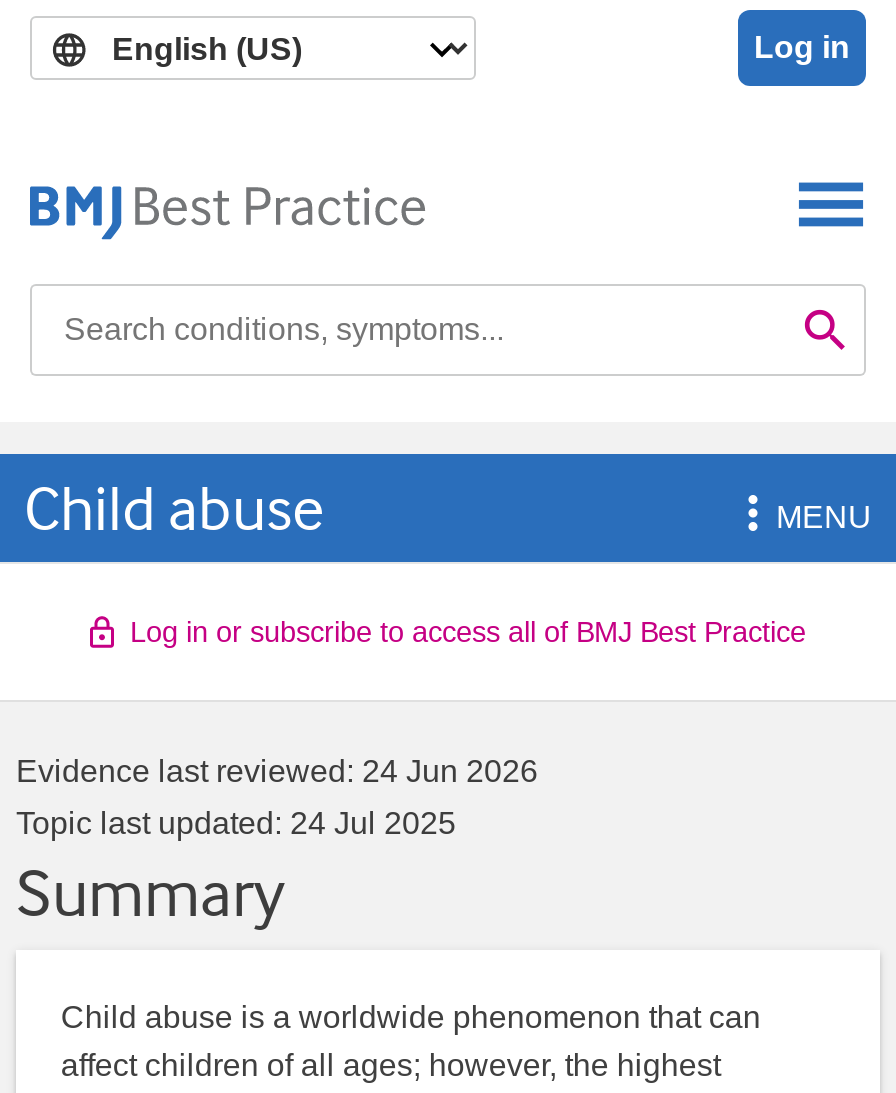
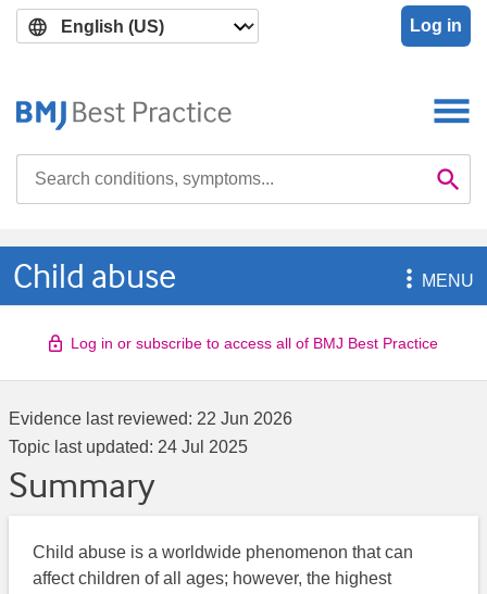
- Evidence last reviewed: 24 Jun 2026
+ Evidence last reviewed: 22 Jun 2026
